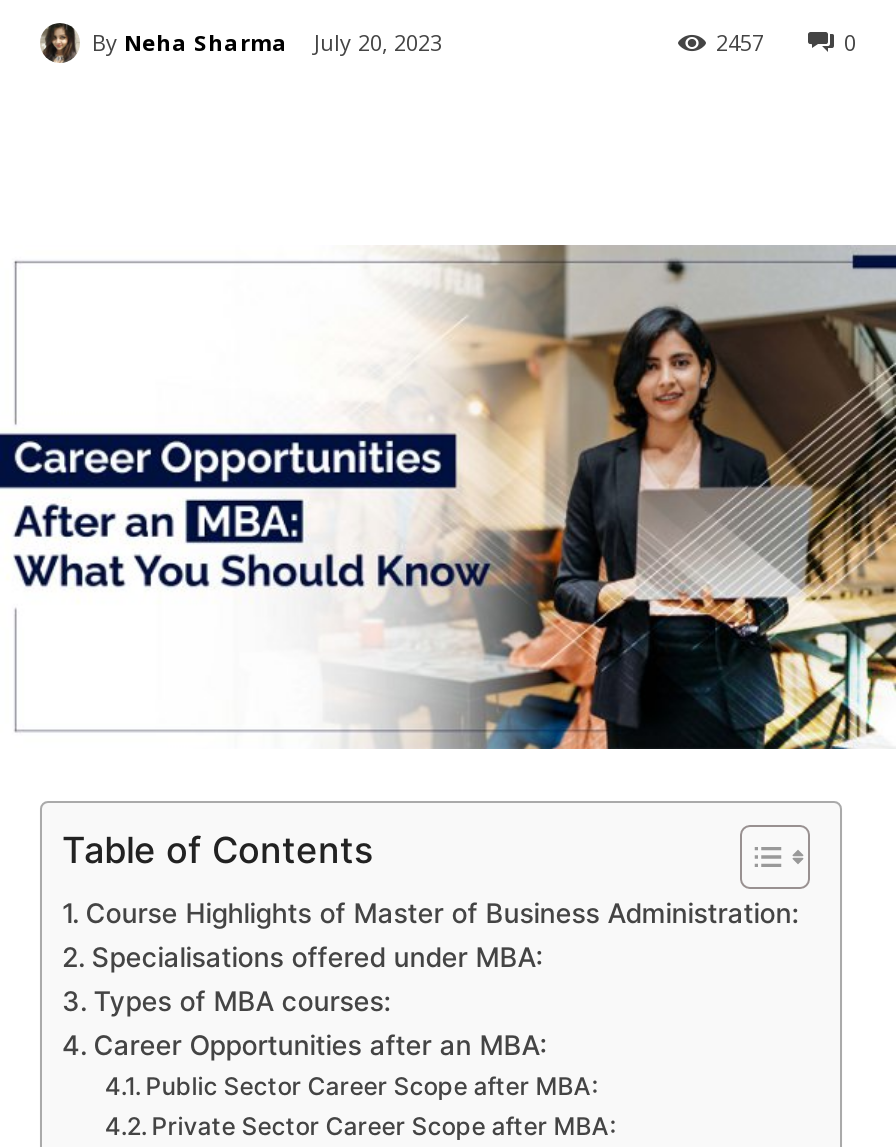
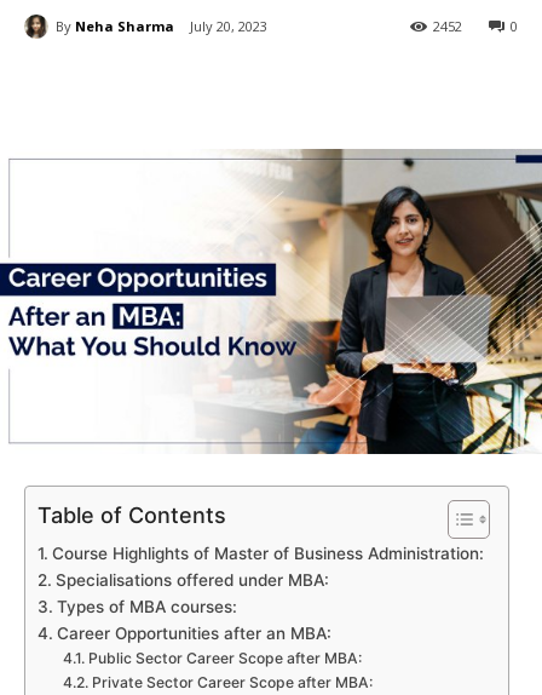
- 2457
+ 2452
